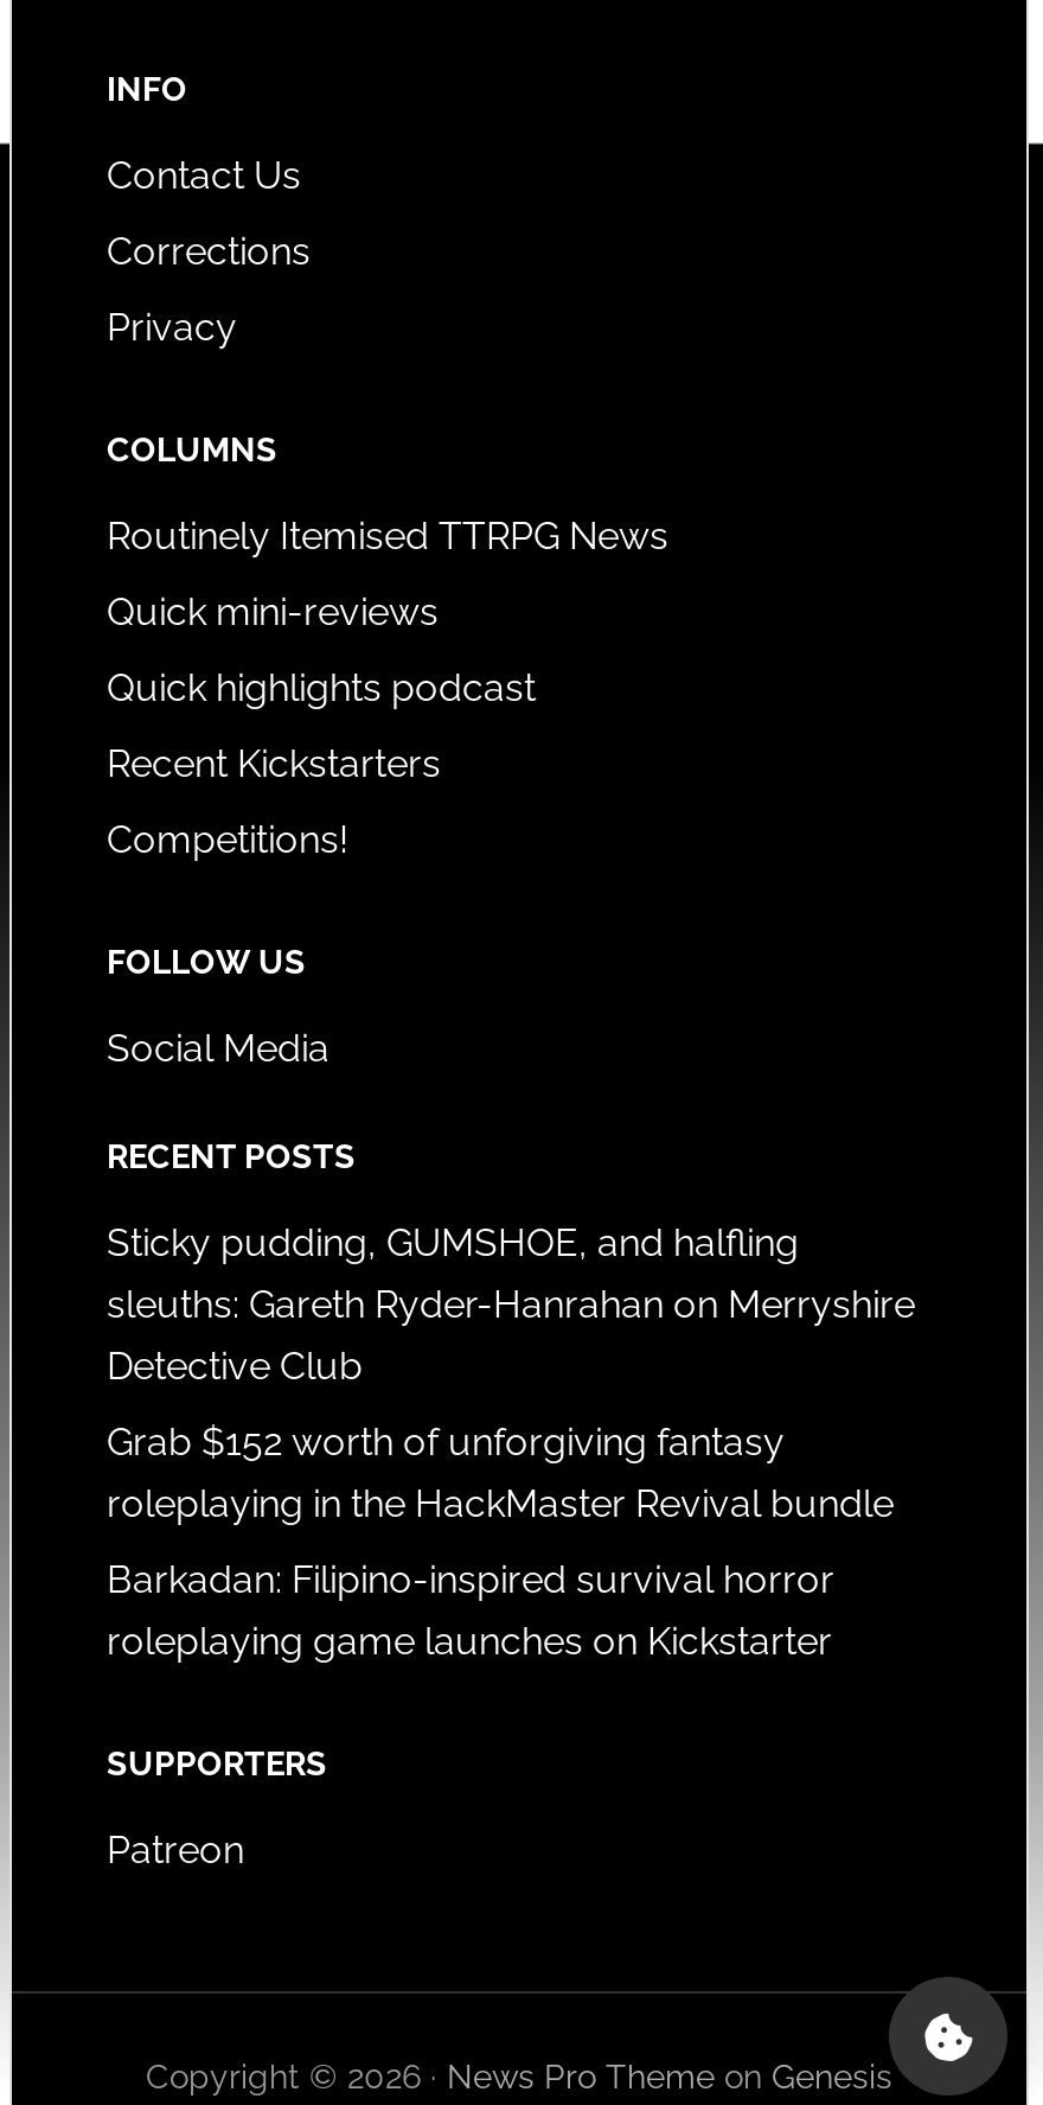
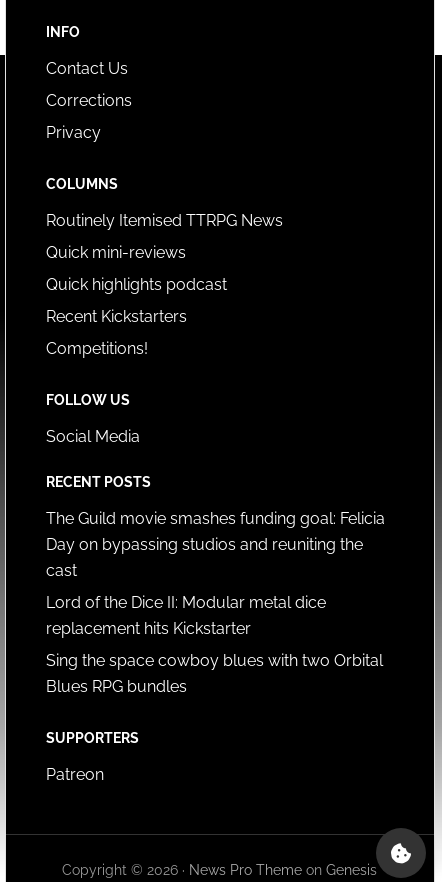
- Sticky pudding, GUMSHOE, and halfling
- sleuths: Gareth Ryder-Hanrahan on Merryshire
- Detective Club
+ The Guild movie smashes funding goal: Felicia
+ Day on bypassing studios and reuniting the
+ cast

- Grab $152 worth of unforgiving fantasy
- roleplaying in the HackMaster Revival bundle
+ Lord of the Dice II: Modular metal dice
+ replacement hits Kickstarter

- Barkadan: Filipino-inspired survival horror
- roleplaying game launches on Kickstarter
+ Sing the space cowboy blues with two Orbital
+ Blues RPG bundles
